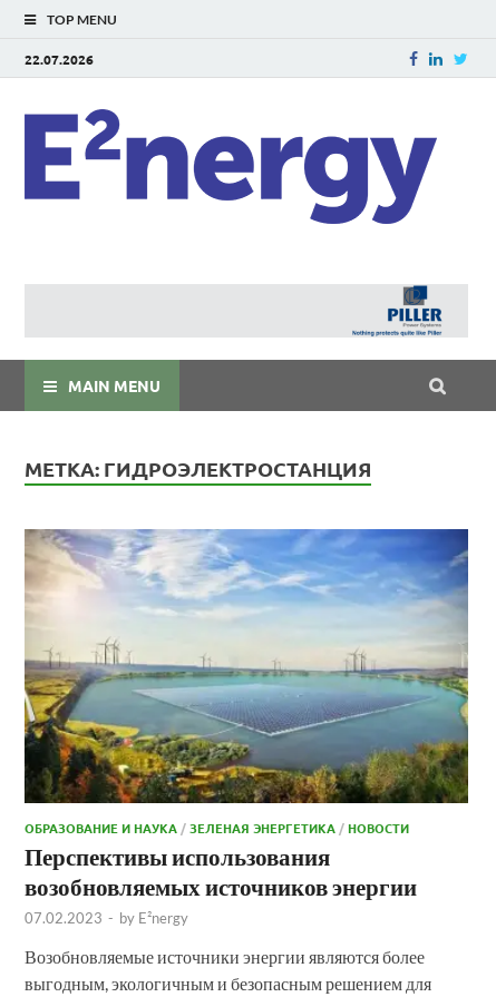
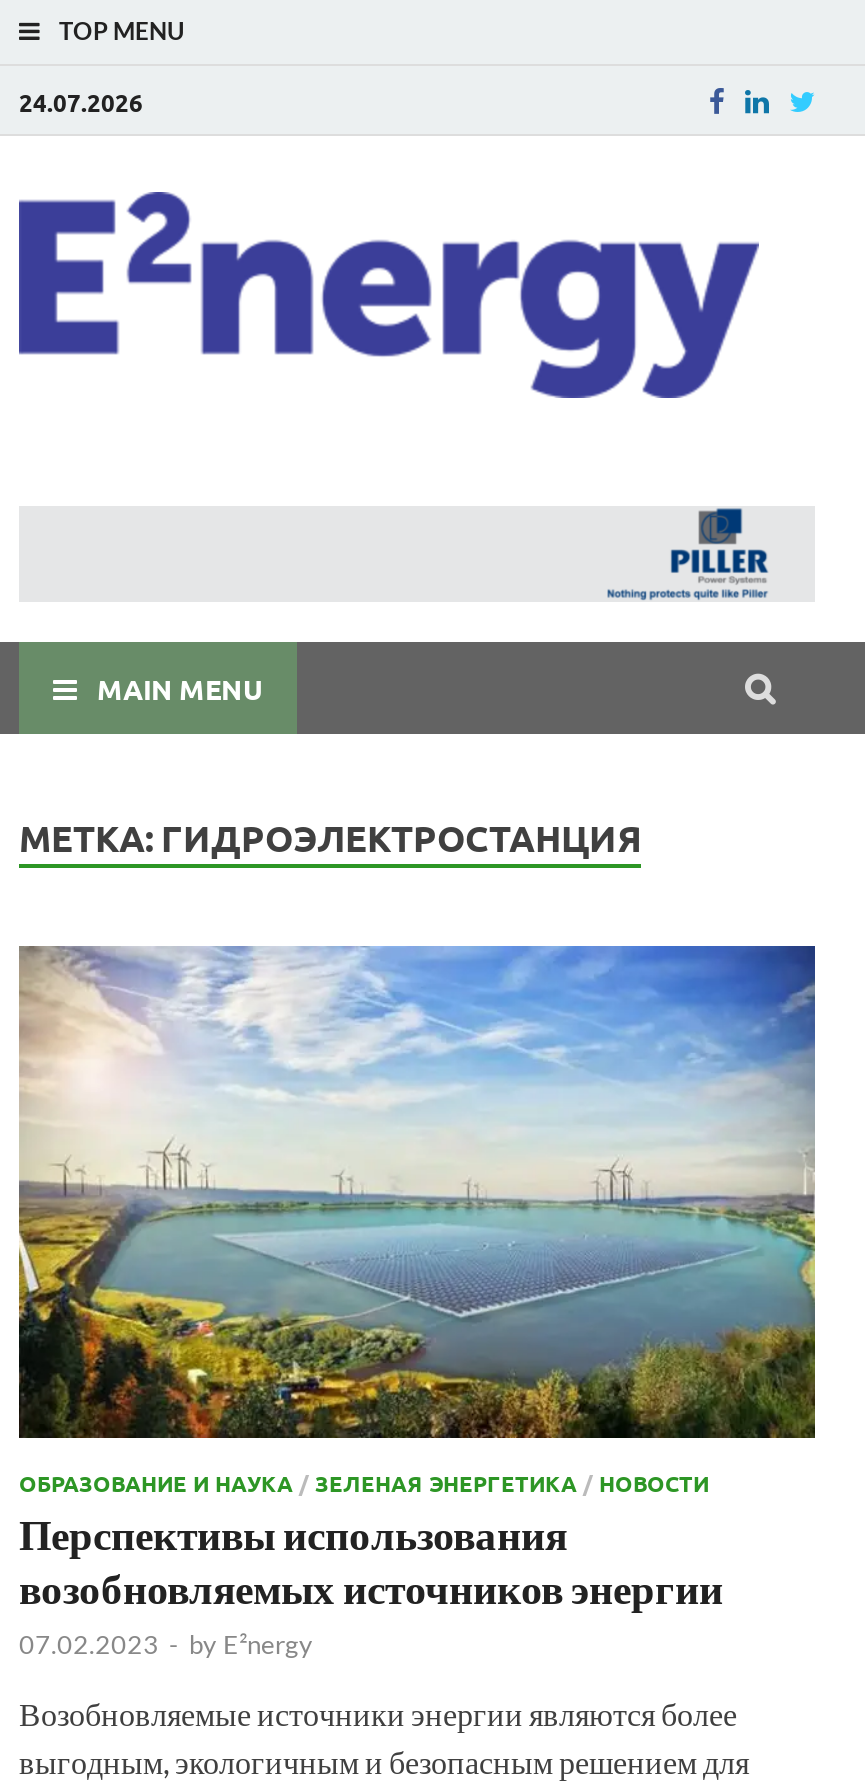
- 22.07.2026
+ 24.07.2026
